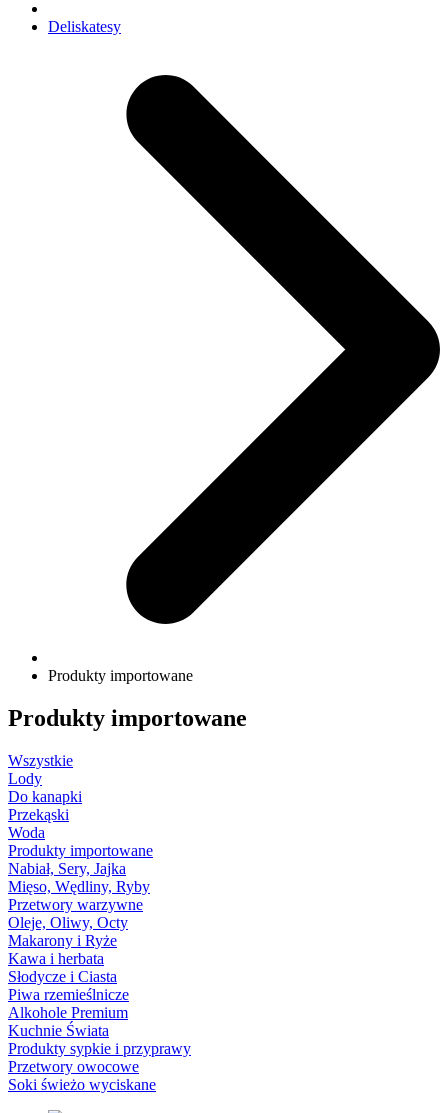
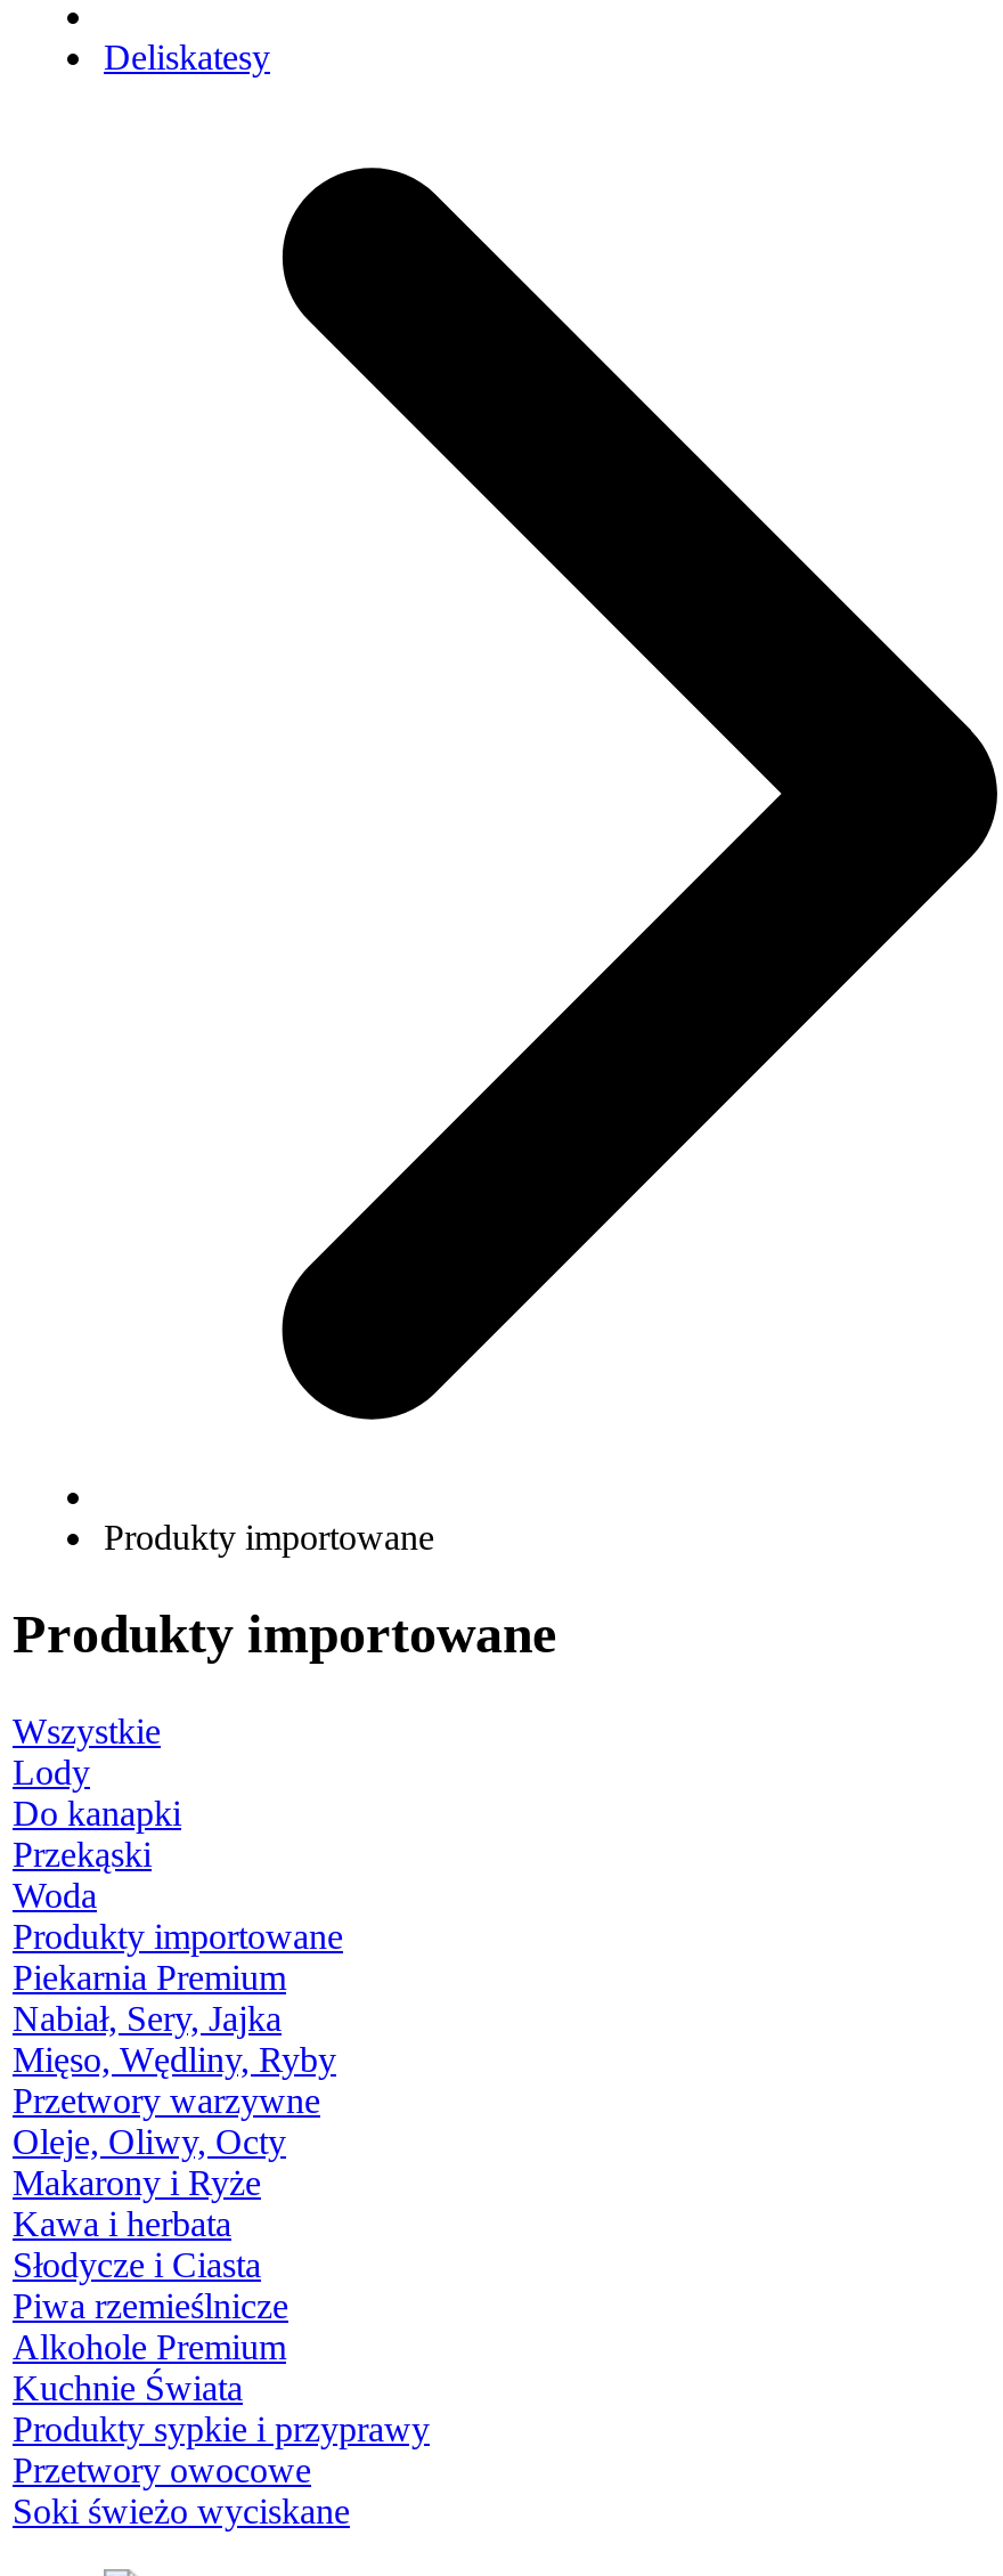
+ Piekarnia Premium
